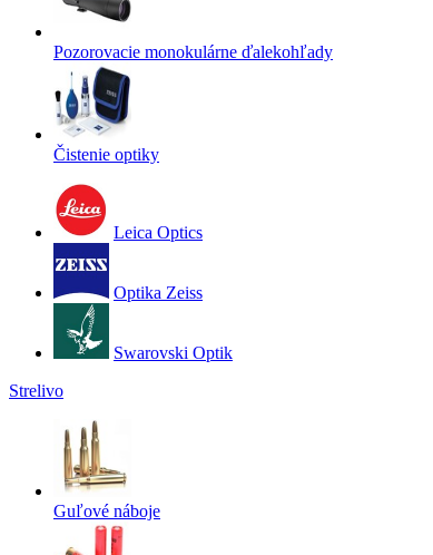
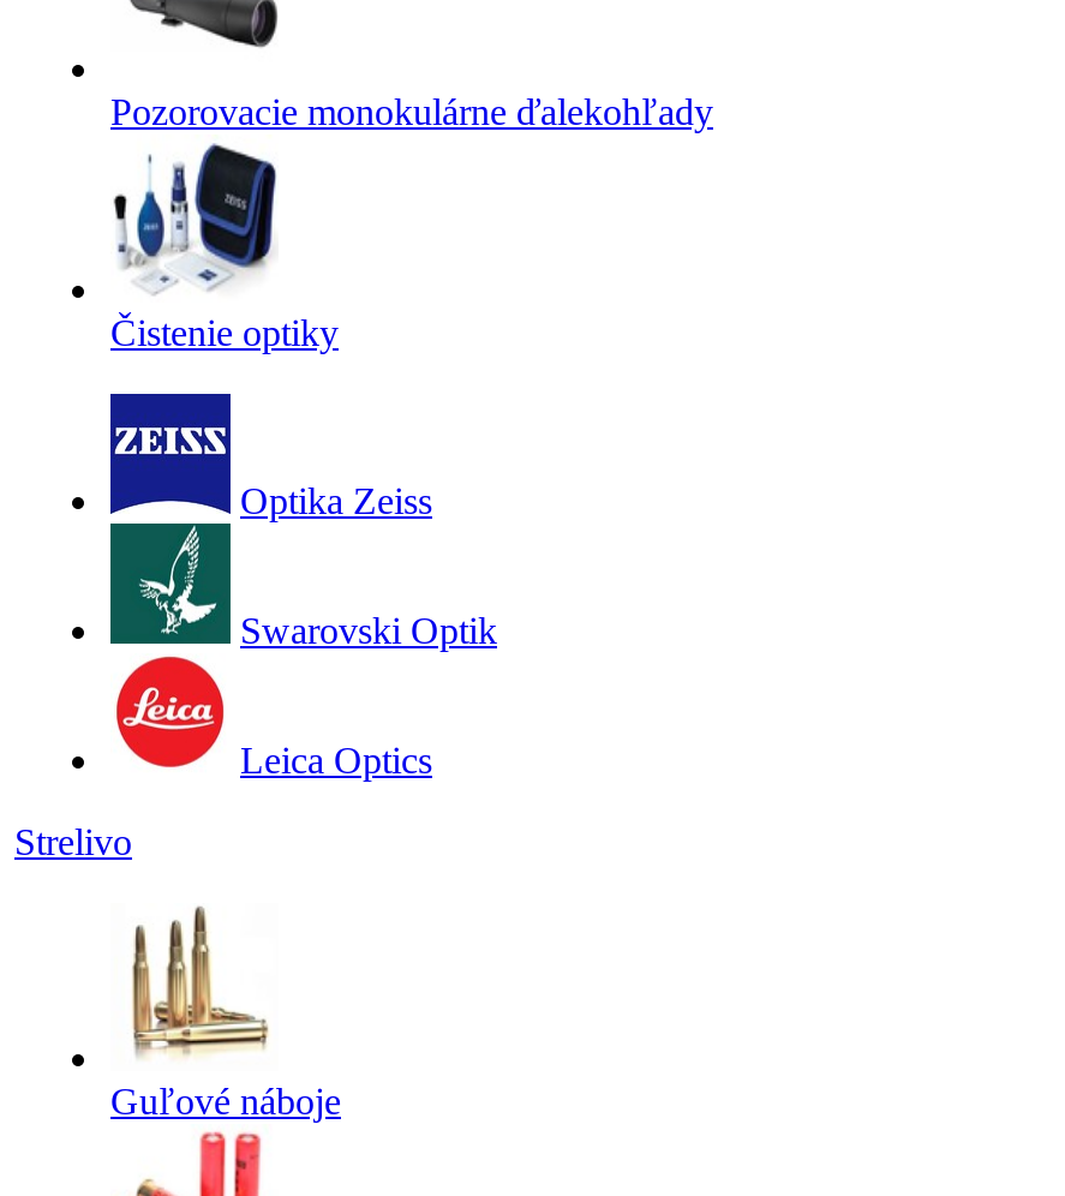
moved down: [image] | Leica Optics

moved up: Optika Zeiss | Swarovski Optik
